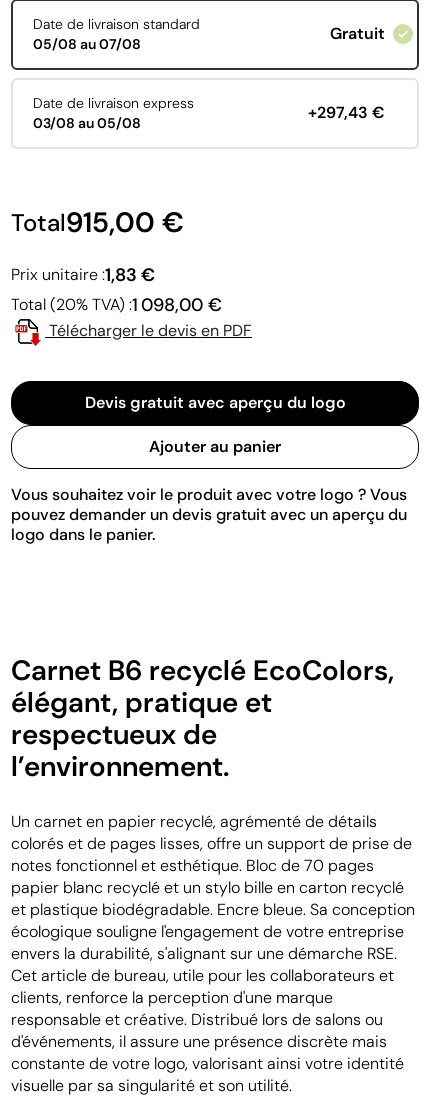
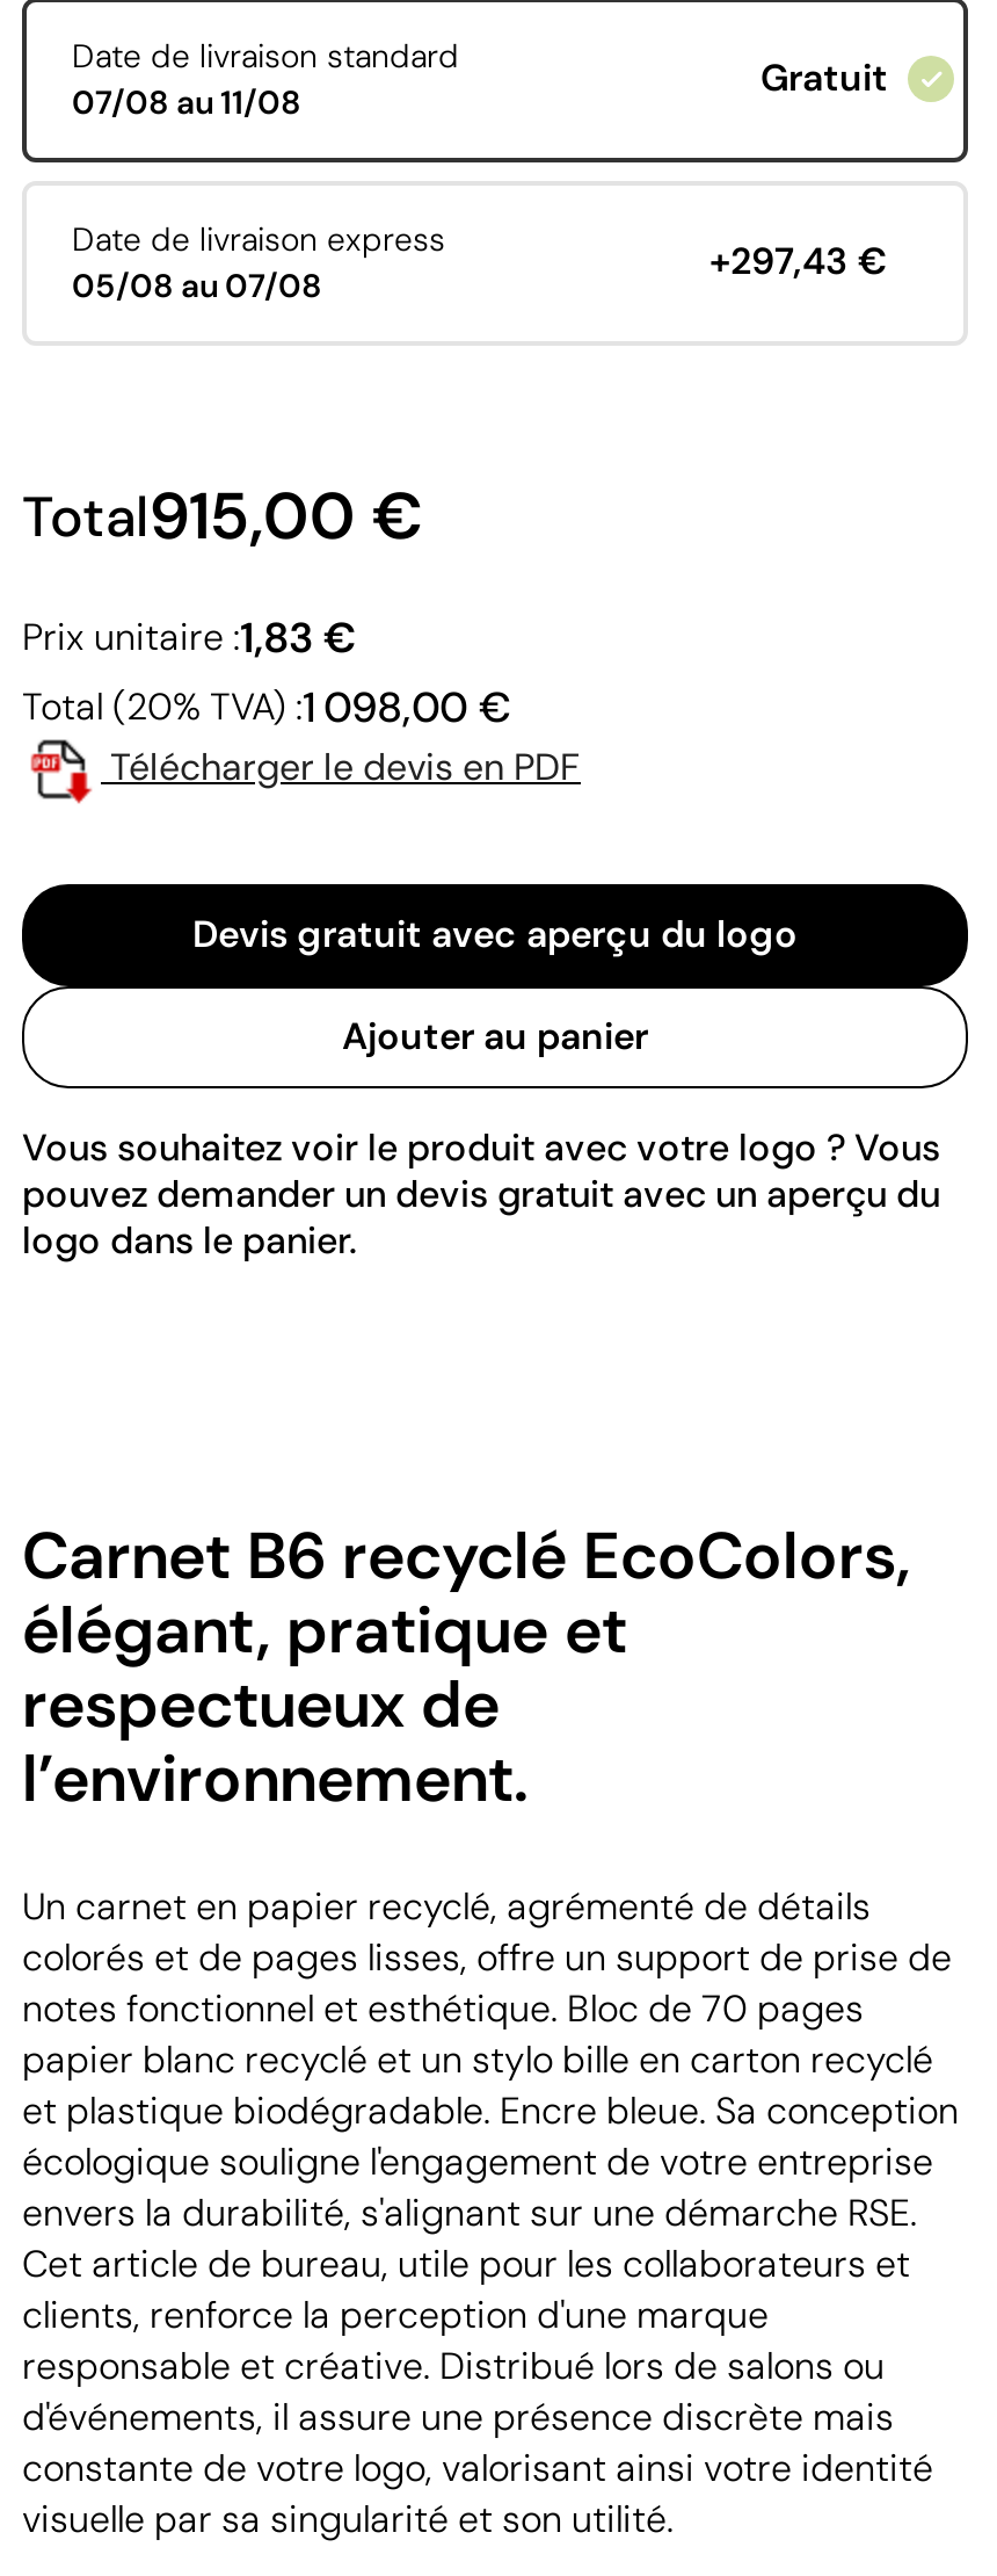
- 05/08 au 07/08
+ 07/08 au 11/08

- 03/08 au 05/08
+ 05/08 au 07/08
